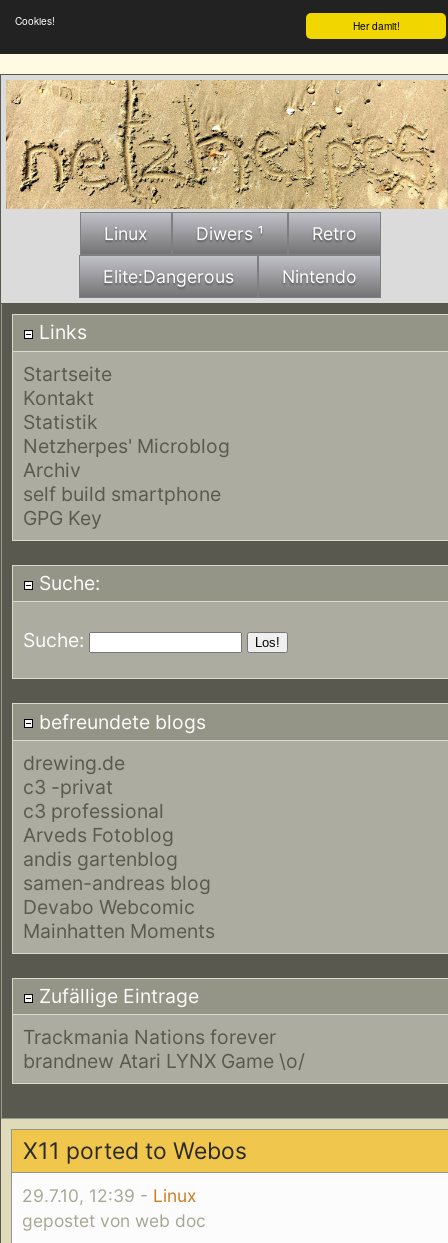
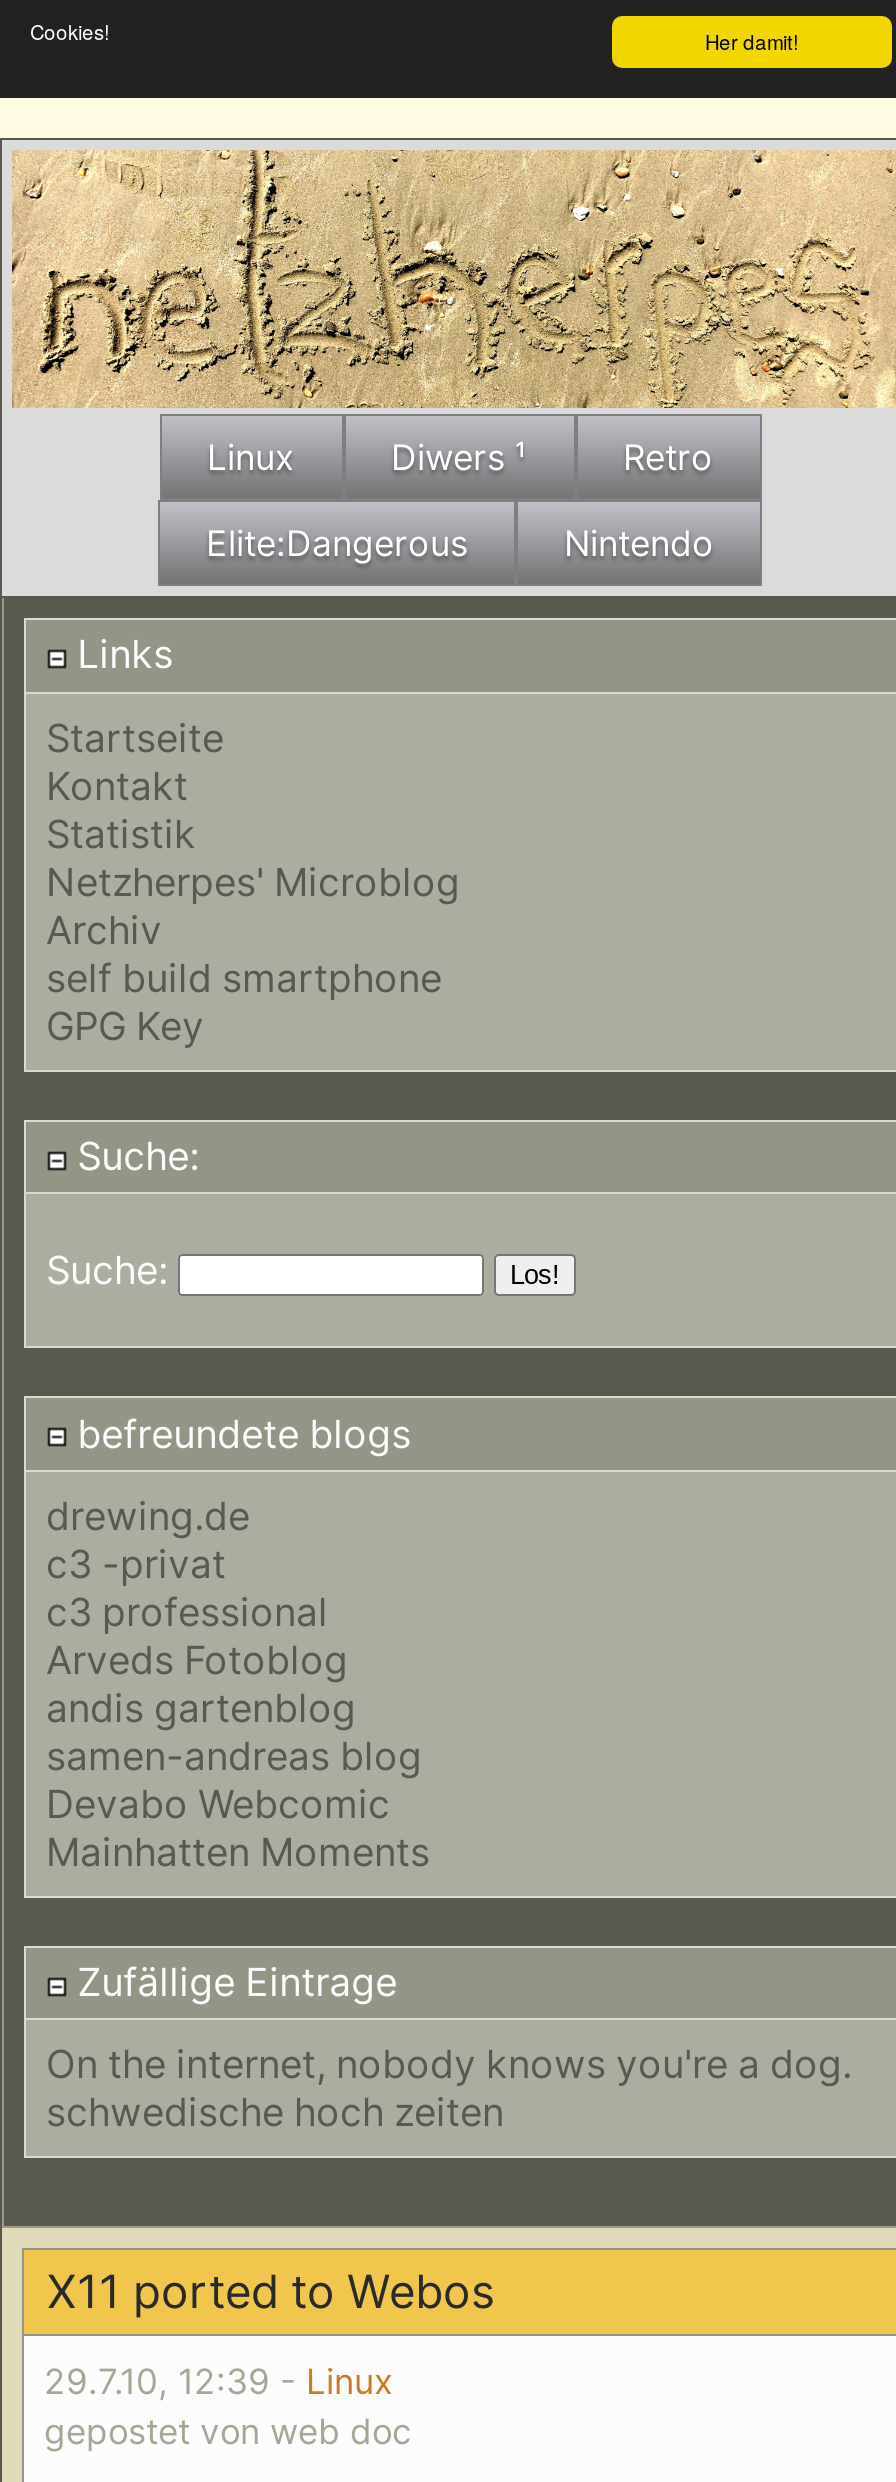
- Trackmania Nations forever
- brandnew Atari LYNX Game \o/
+ On the internet, nobody knows you're a dog.
+ schwedische hoch zeiten
